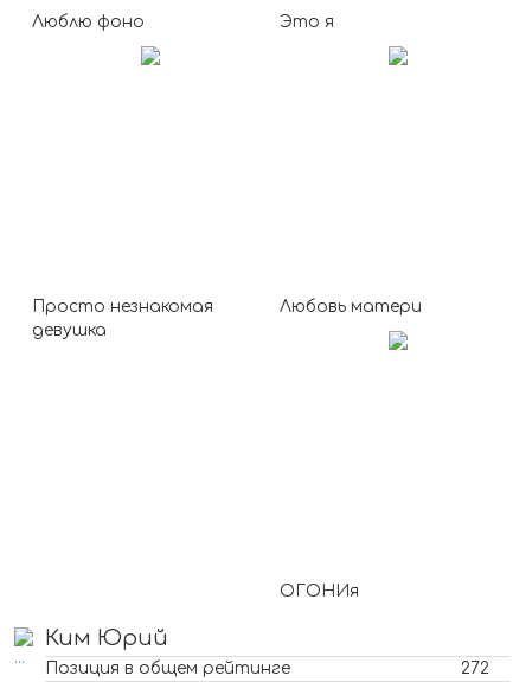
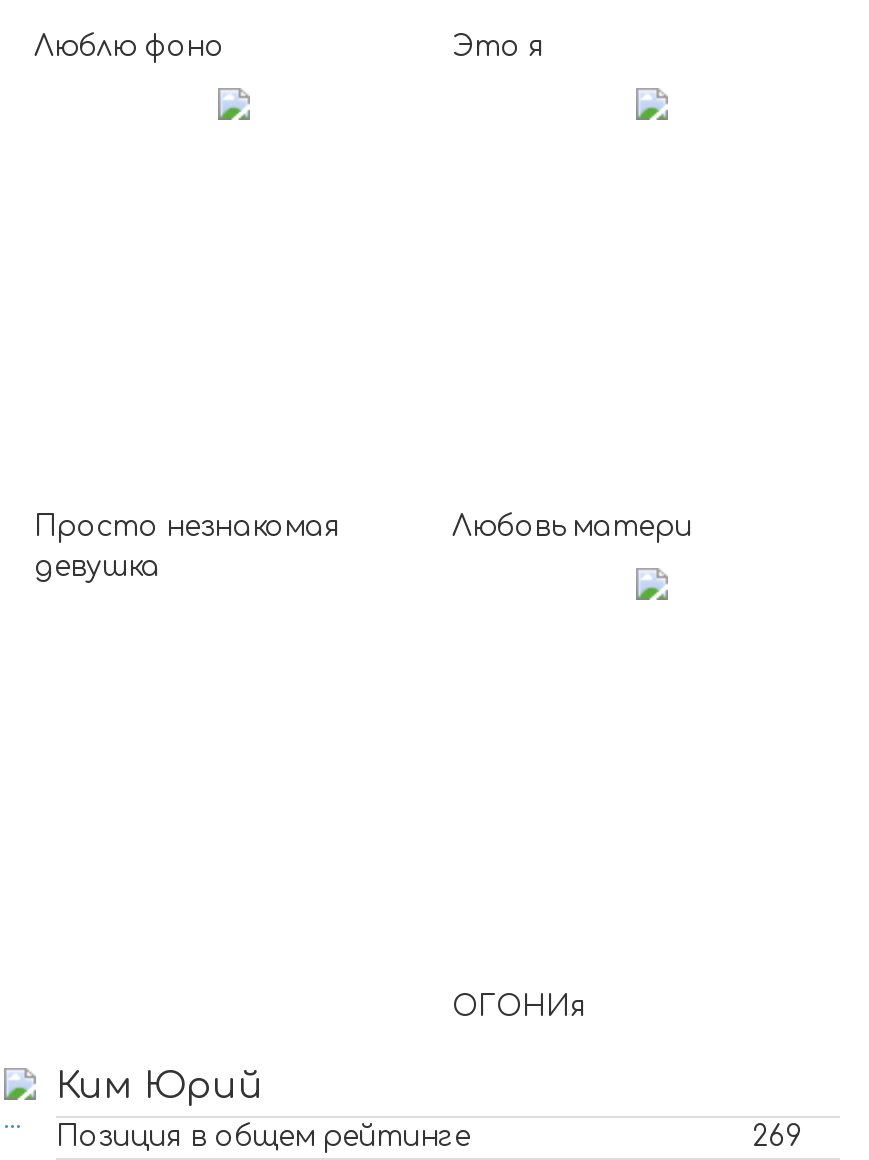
- 272
+ 269
